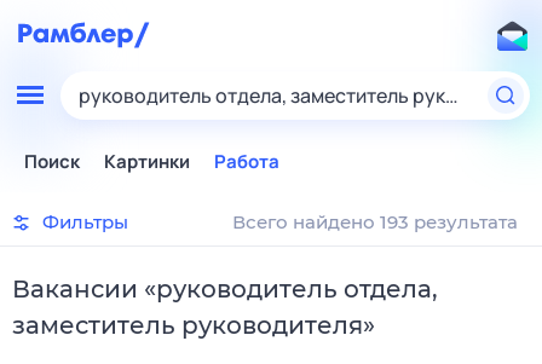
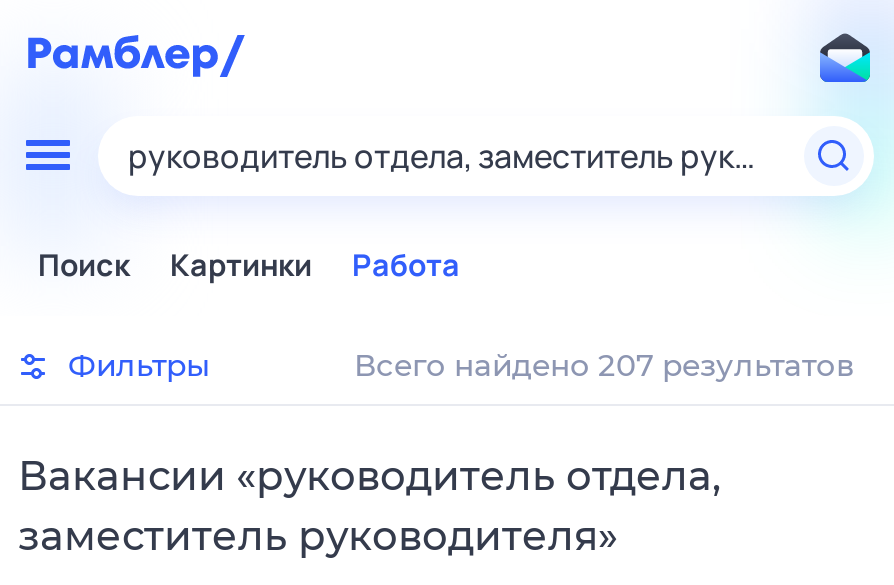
- Всего найдено 193 результата
+ Всего найдено 207 результатов
